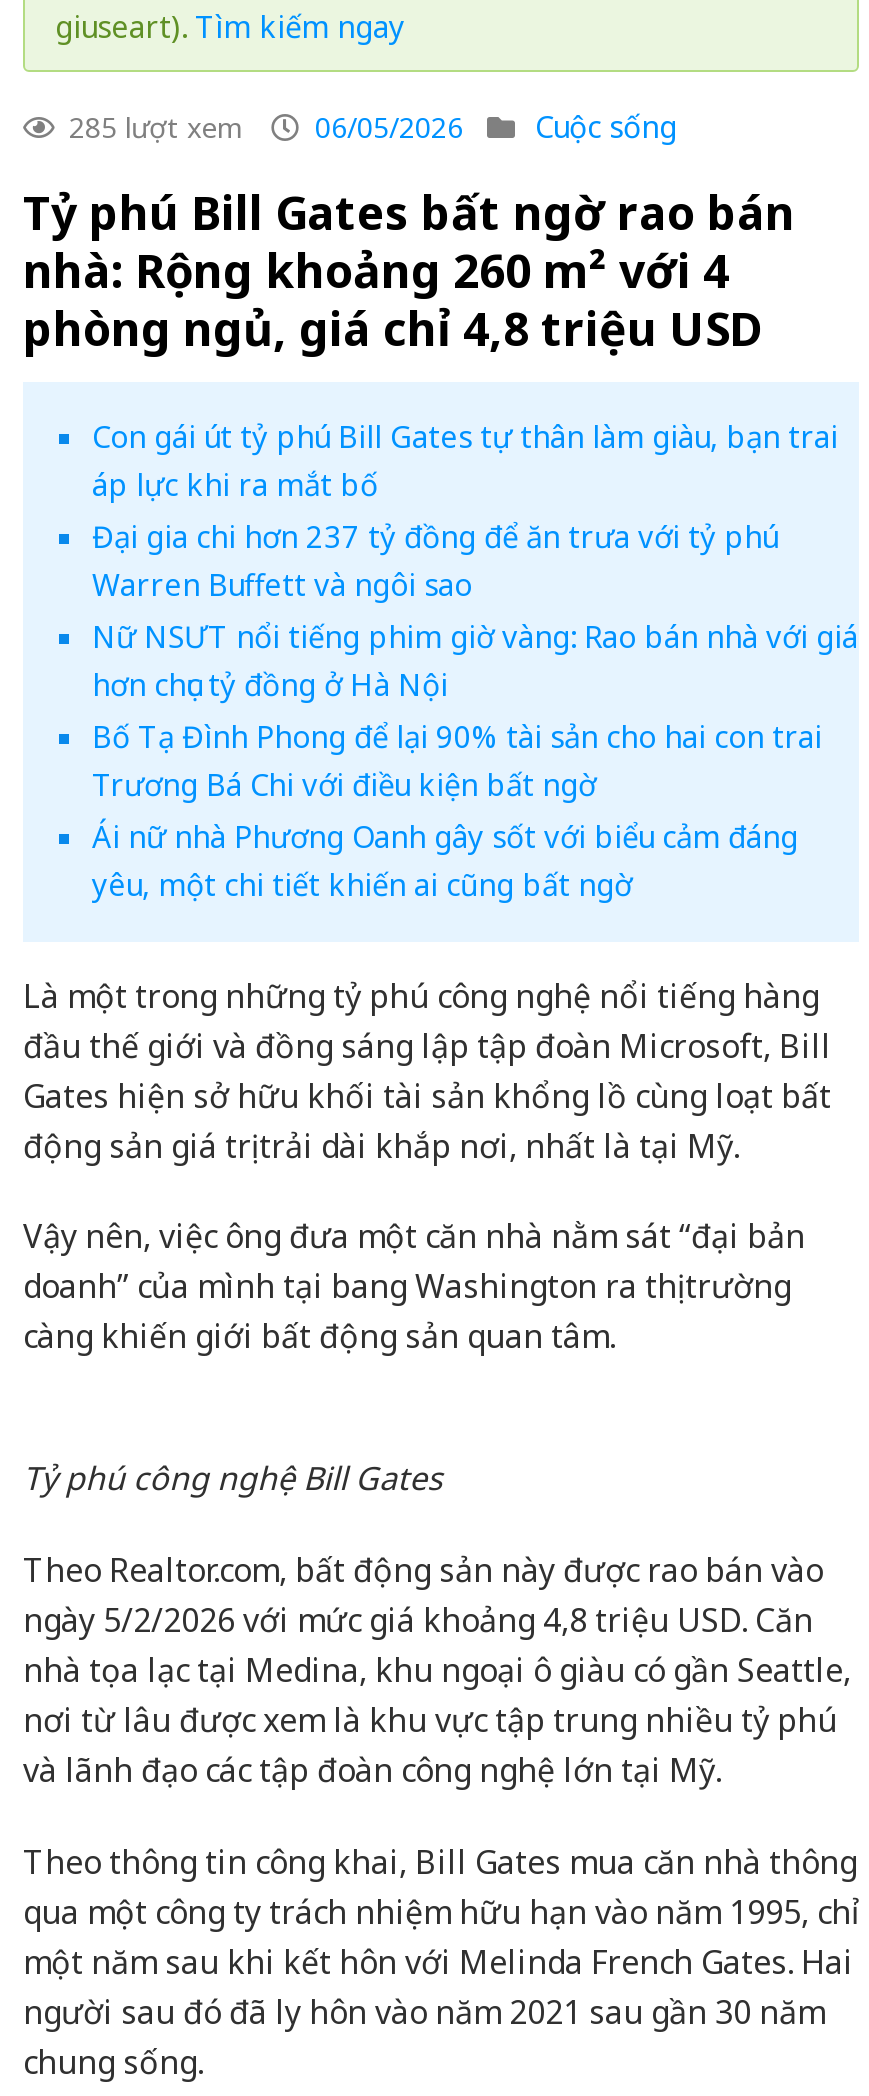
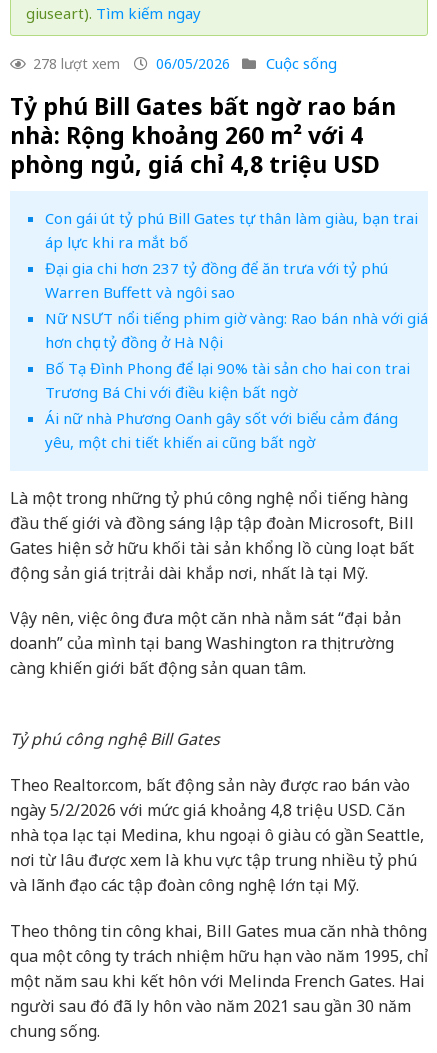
- 285 lượt xem 06/05/2026 Cuộc sống
+ 278 lượt xem 06/05/2026 Cuộc sống
